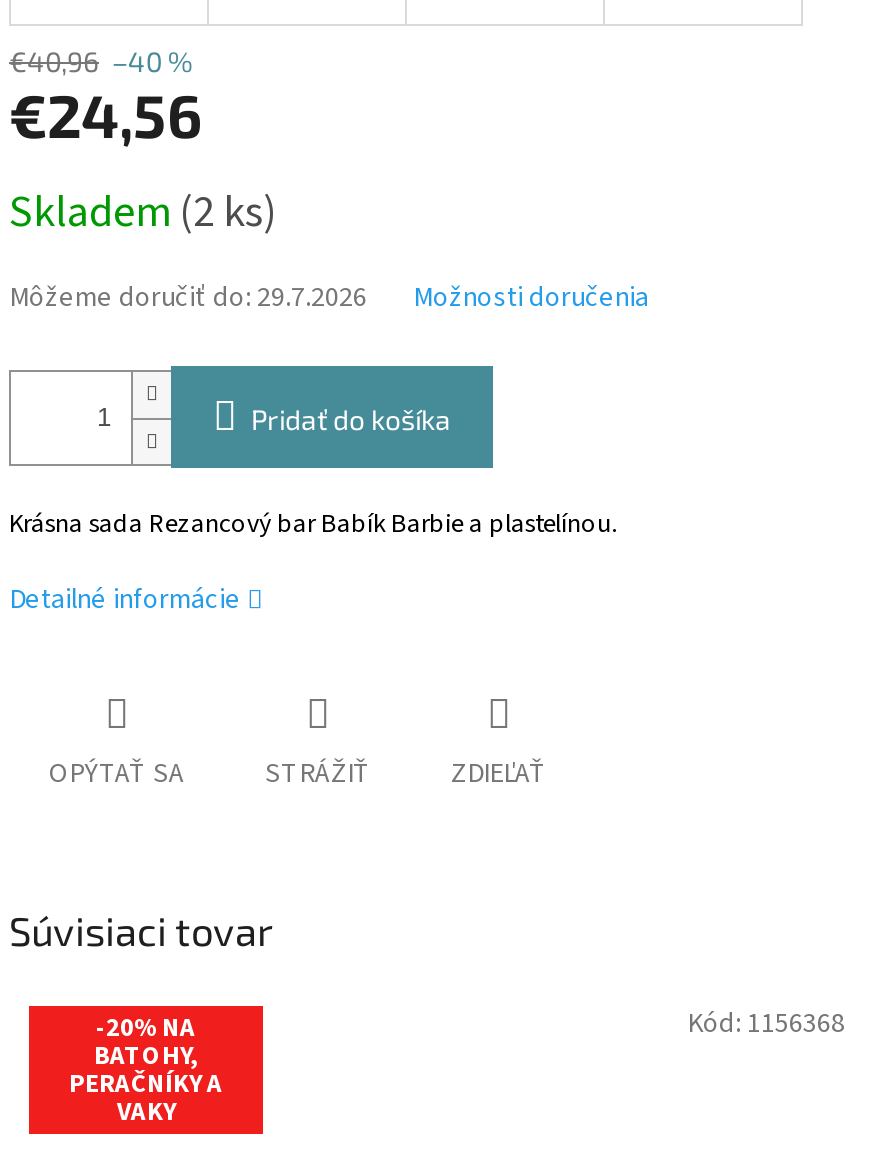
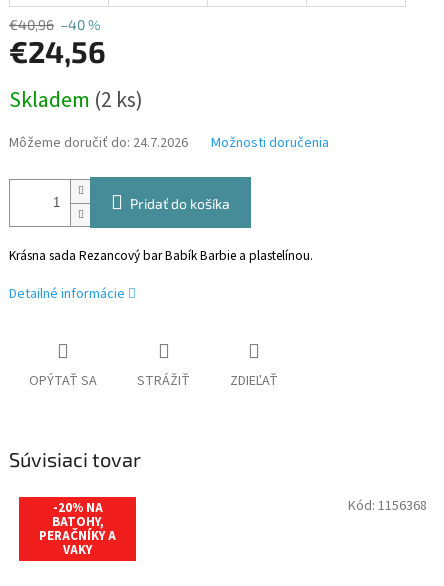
- Môžeme doručiť do: 29.7.2026
+ Môžeme doručiť do: 24.7.2026
